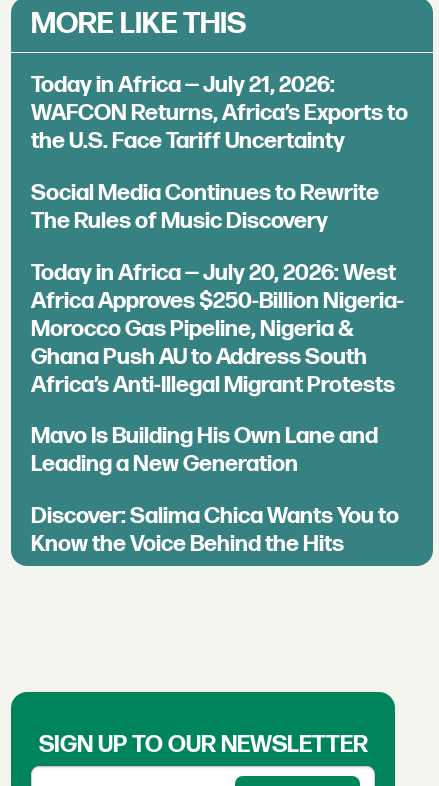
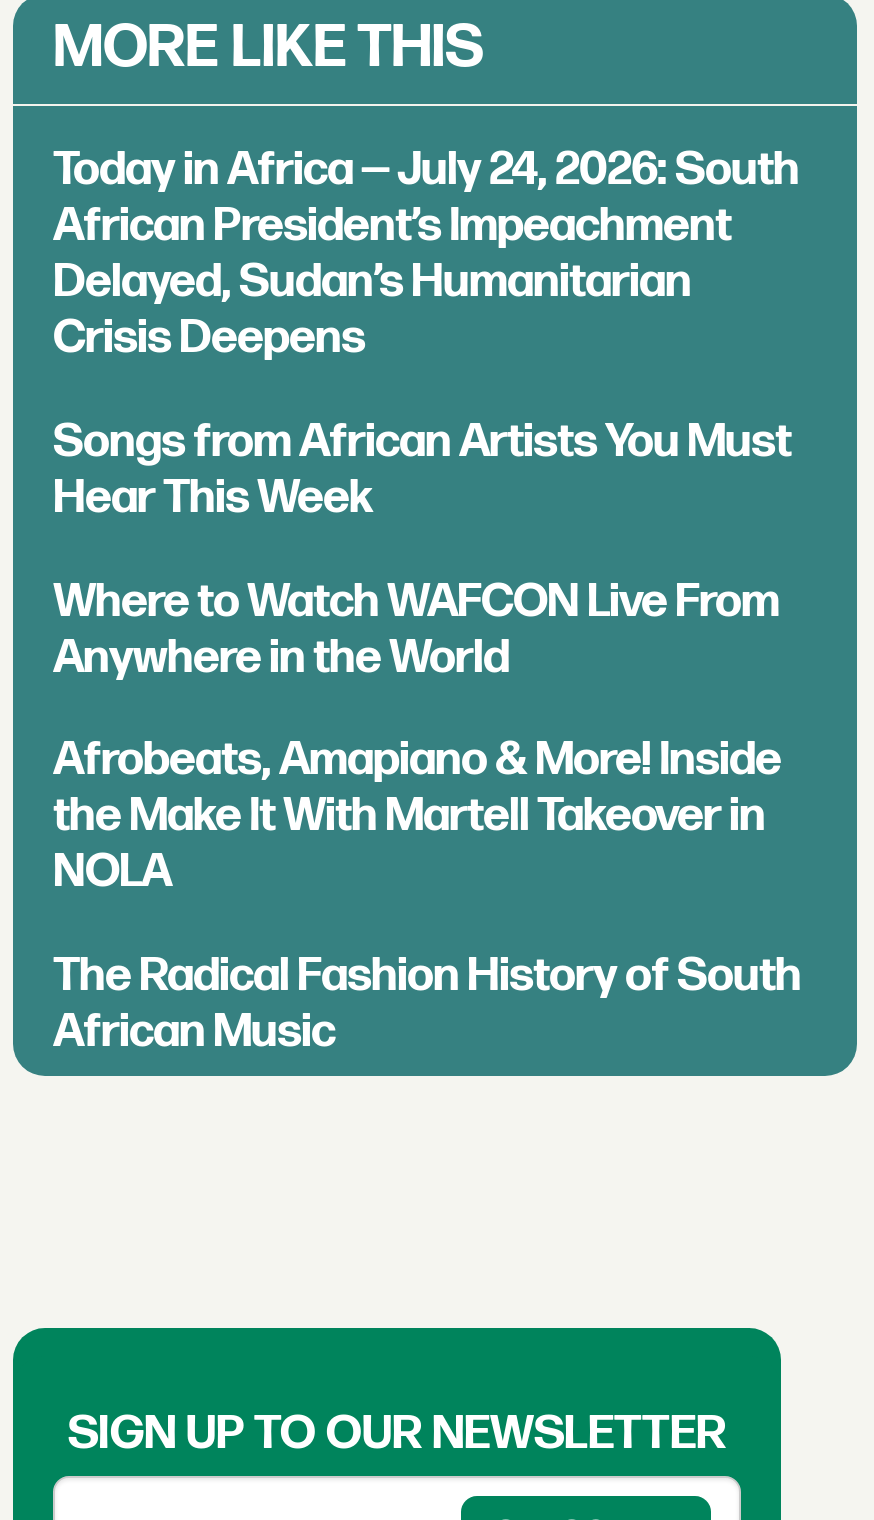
- Today in Africa — July 21, 2026:
- WAFCON Returns, Africa’s Exports to
- the U.S. Face Tariff Uncertainty
+ Today in Africa — July 24, 2026: South
+ African President’s Impeachment
+ Delayed, Sudan’s Humanitarian
+ Crisis Deepens

- Social Media Continues to Rewrite
- The Rules of Music Discovery
+ Songs from African Artists You Must
+ Hear This Week

- Today in Africa — July 20, 2026: West
- Africa Approves $250-Billion Nigeria-
- Morocco Gas Pipeline, Nigeria &
- Ghana Push AU to Address South
- Africa’s Anti-Illegal Migrant Protests
+ Where to Watch WAFCON Live From
+ Anywhere in the World

- Mavo Is Building His Own Lane and
- Leading a New Generation
+ Afrobeats, Amapiano & More! Inside
+ the Make It With Martell Takeover in
+ NOLA

- Discover: Salima Chica Wants You to
- Know the Voice Behind the Hits
+ The Radical Fashion History of South
+ African Music
